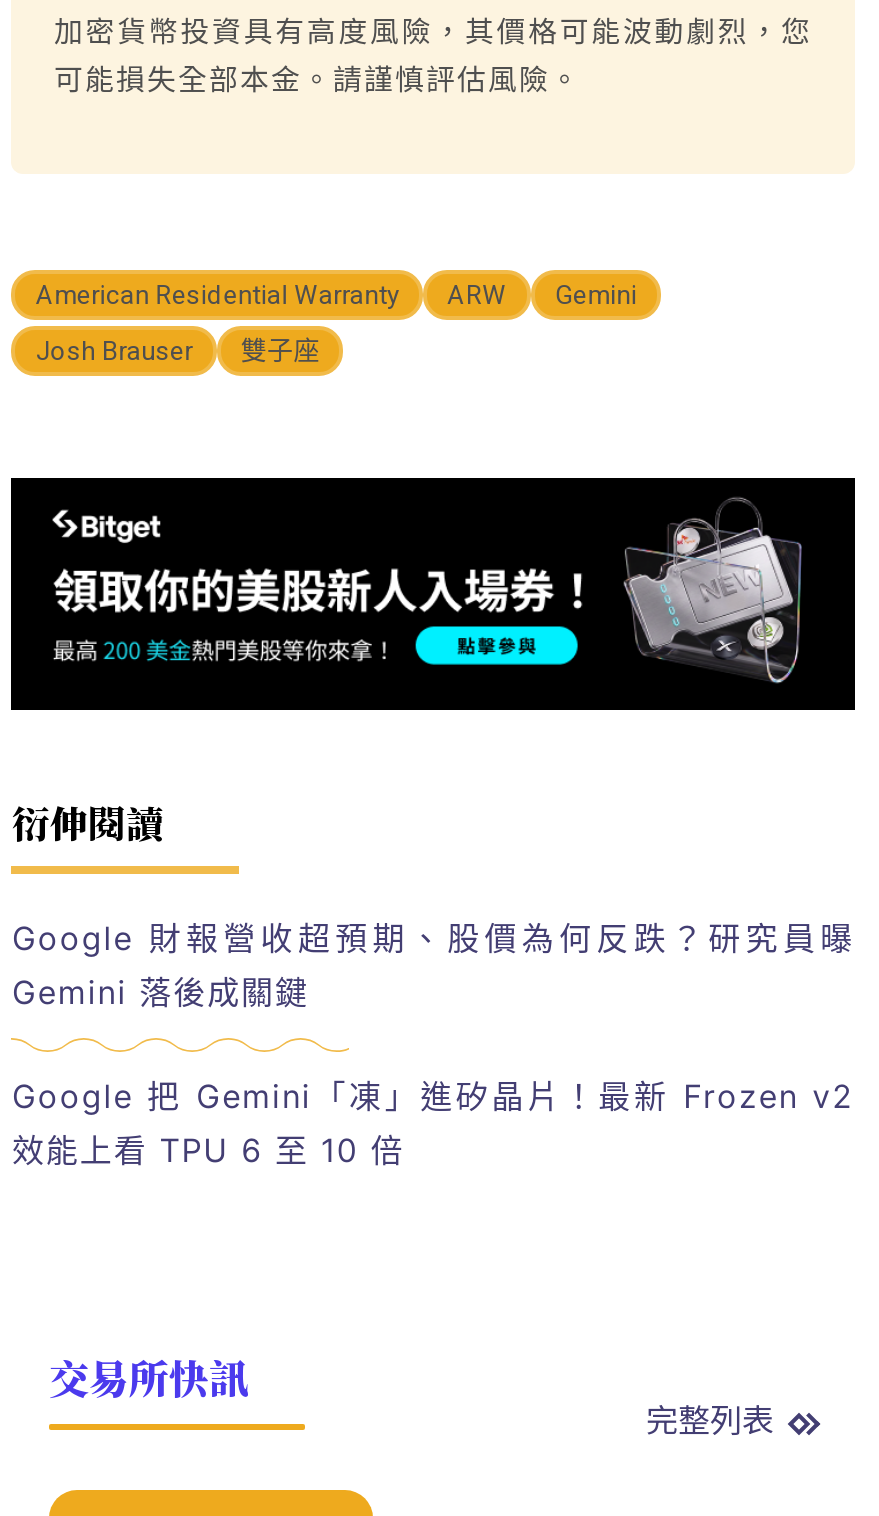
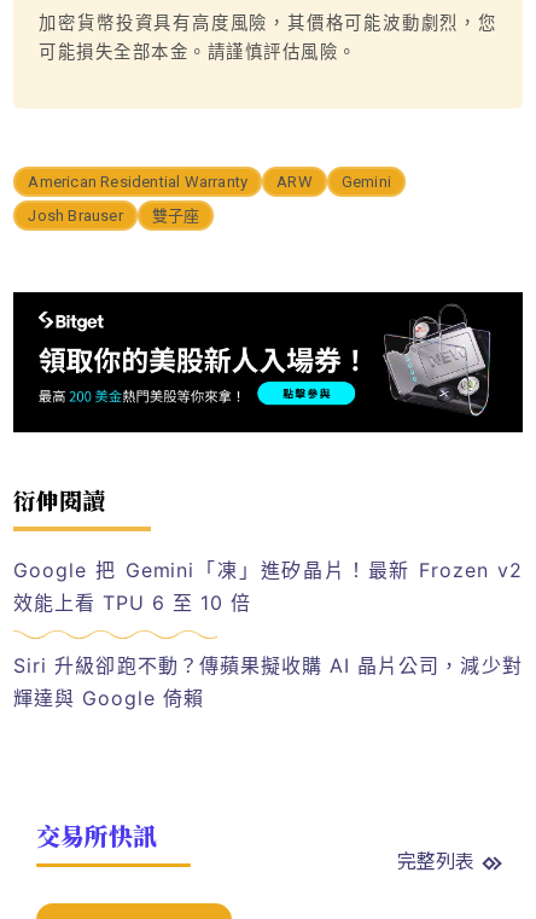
- Google 財報營收超預期、股價為何反跌？研究員曝
- Gemini 落後成關鍵

moved up: Google 把 Gemini「凍」進矽晶片！最新 Frozen v2 | 效能上看 TPU 6 至 10 倍

+ Siri 升級卻跑不動？傳蘋果擬收購 AI 晶片公司，減少對
+ 輝達與 Google 倚賴
